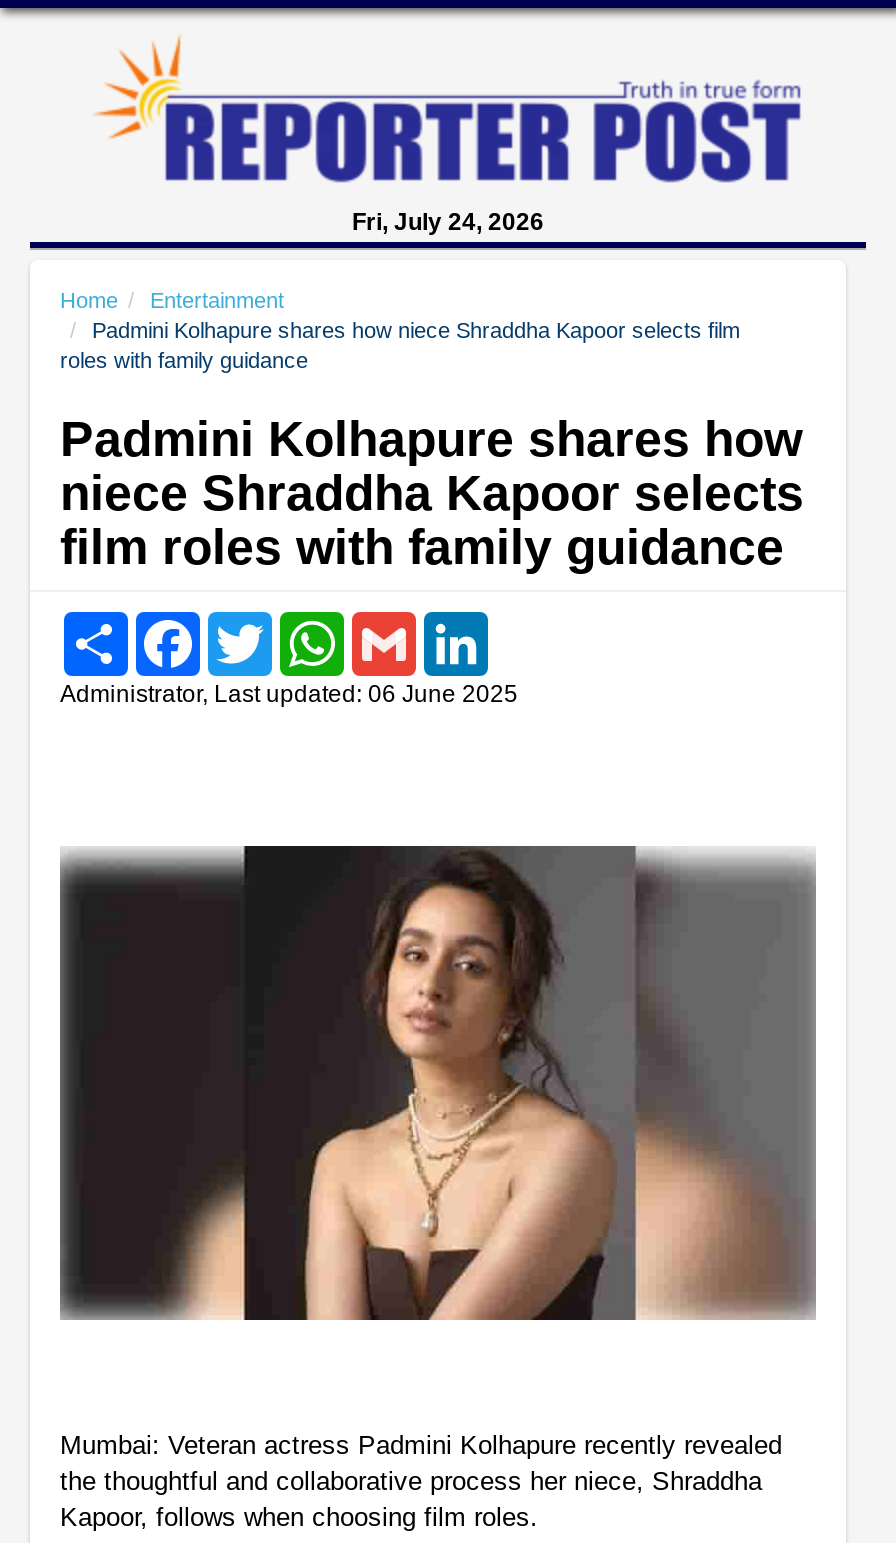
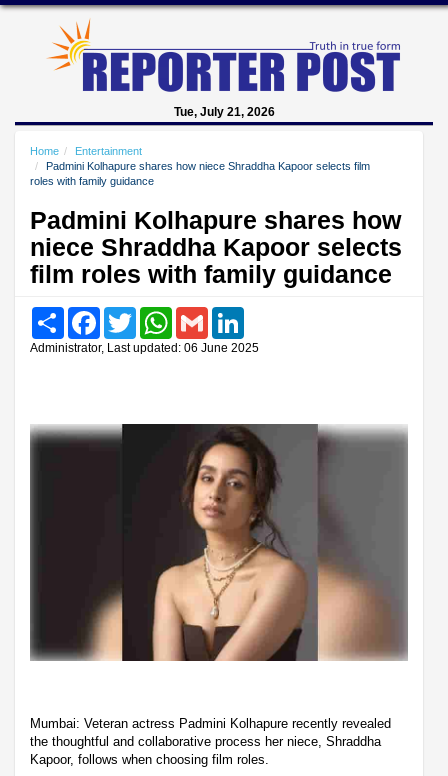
- Fri, July 24, 2026
+ Tue, July 21, 2026
